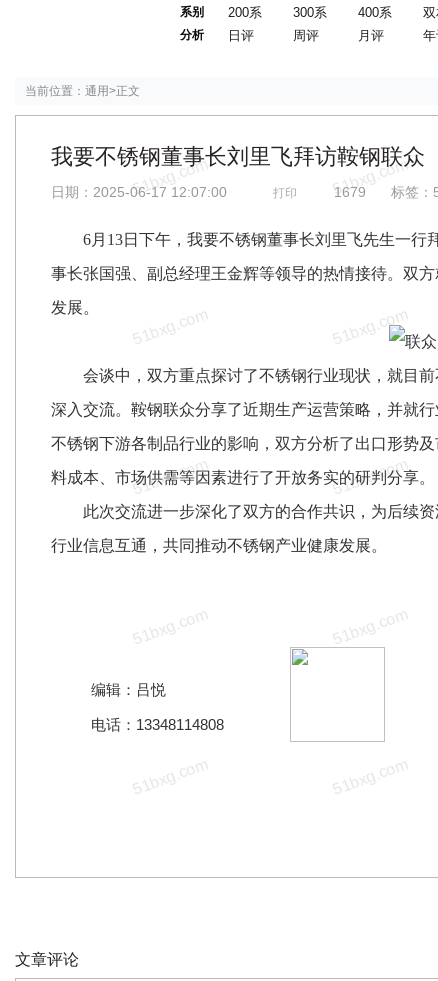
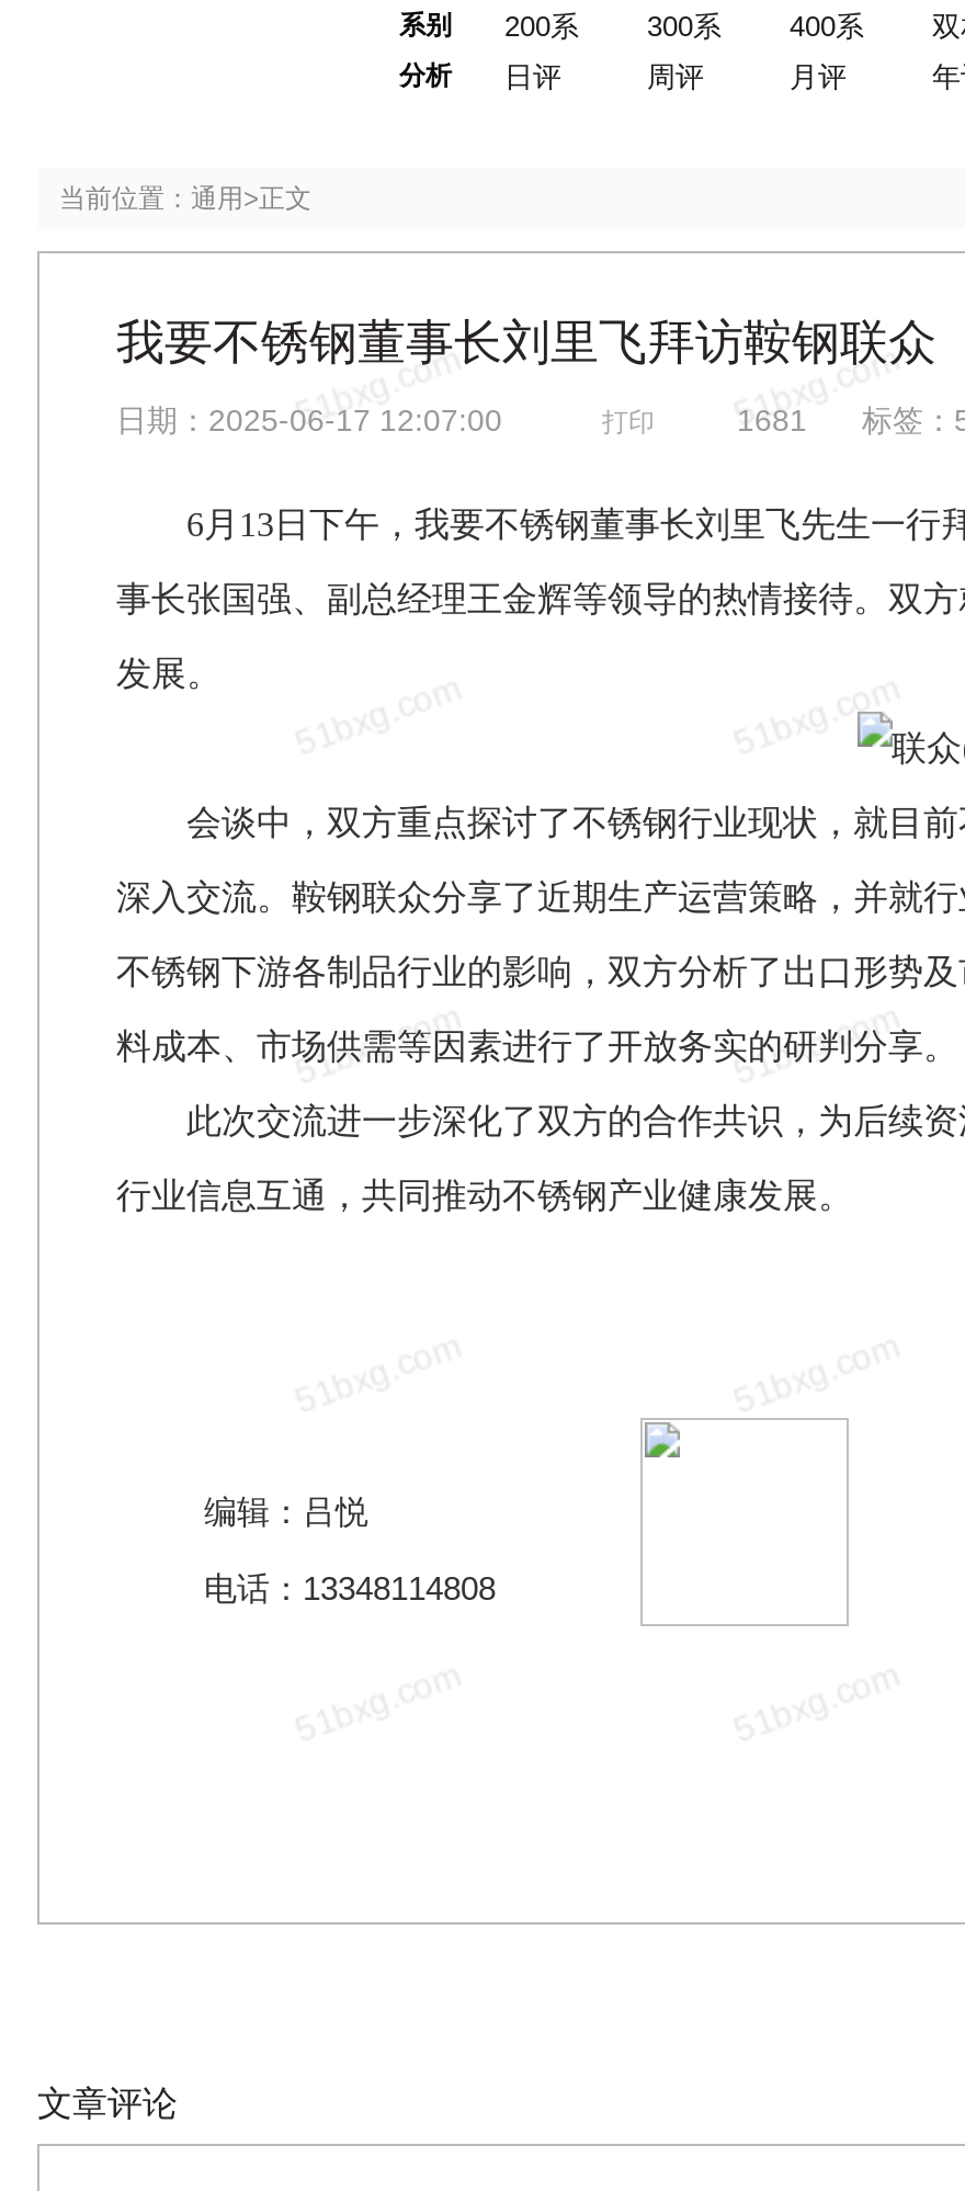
- 1679
+ 1681
